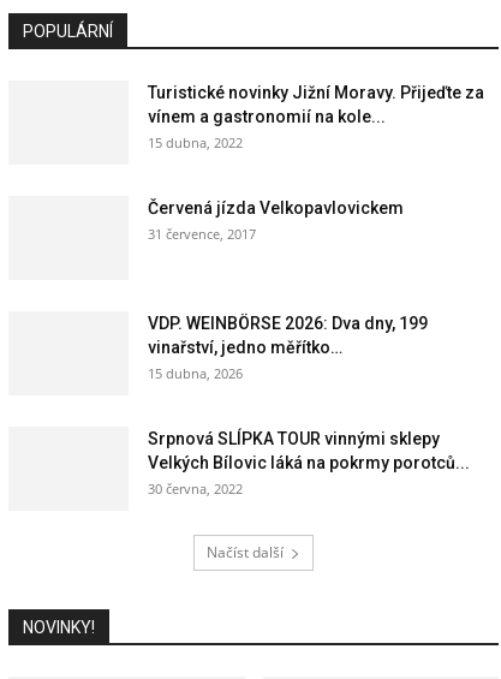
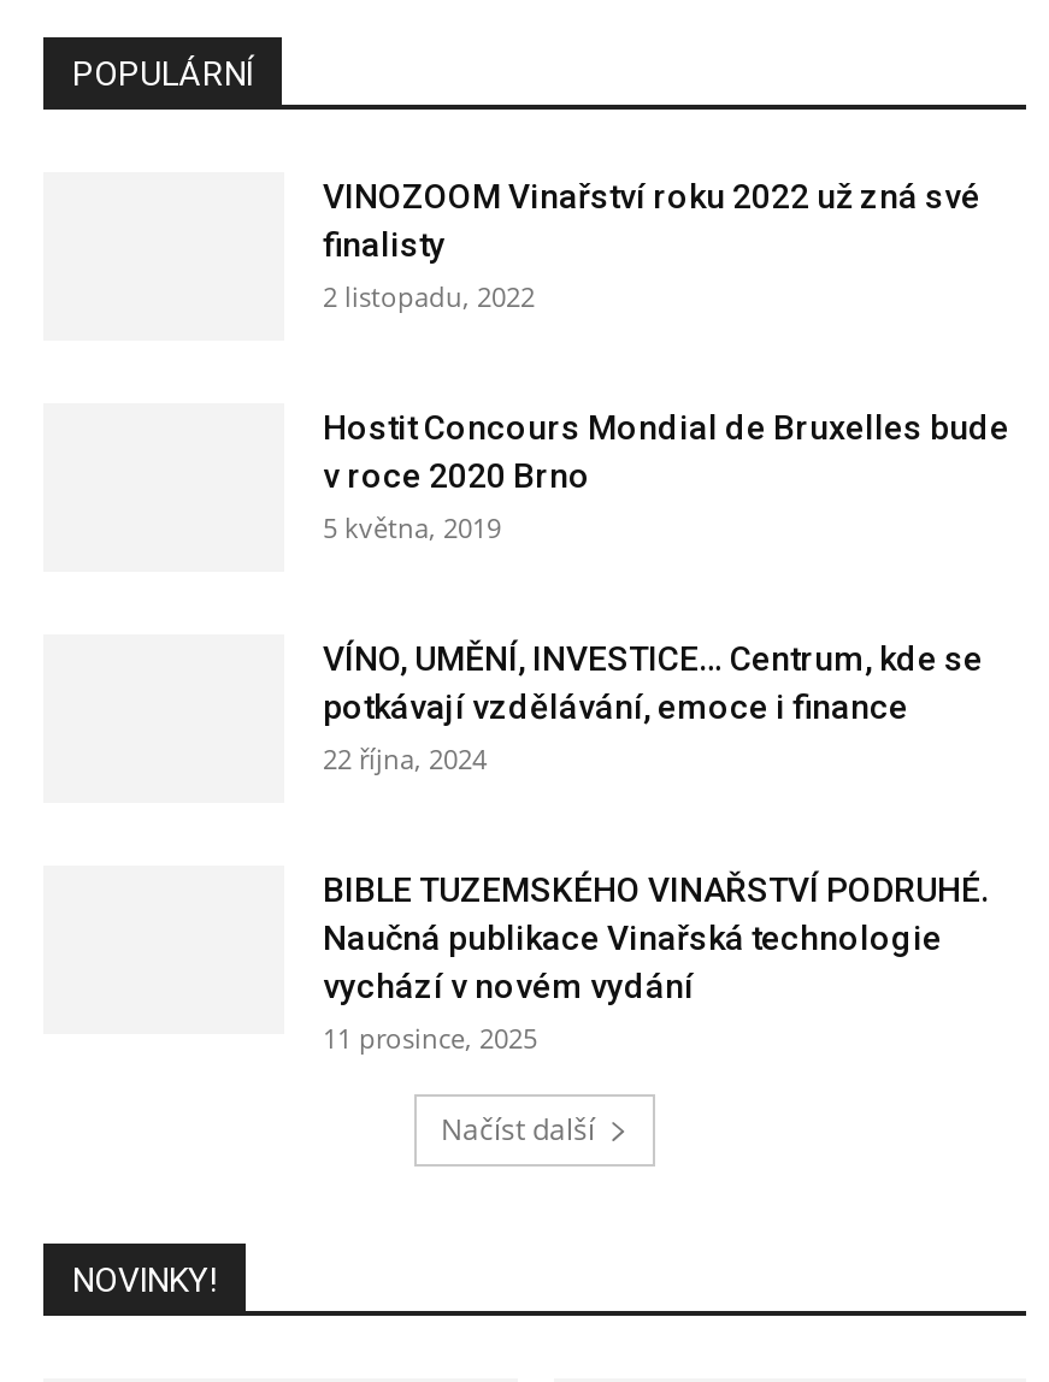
- Turistické novinky Jižní Moravy. Přijeďte za
- vínem a gastronomií na kole...
- 15 dubna, 2022
+ VINOZOOM Vinařství roku 2022 už zná své
+ finalisty
+ 2 listopadu, 2022

- Červená jízda Velkopavlovickem
- 31 července, 2017
+ Hostit Concours Mondial de Bruxelles bude
+ v roce 2020 Brno
+ 5 května, 2019

- VDP. WEINBÖRSE 2026: Dva dny, 199
- vinařství, jedno měřítko…
- 15 dubna, 2026
+ VÍNO, UMĚNÍ, INVESTICE… Centrum, kde se
+ potkávají vzdělávání, emoce i finance
+ 22 října, 2024

- Srpnová SLÍPKA TOUR vinnými sklepy
- Velkých Bílovic láká na pokrmy porotců...
- 30 června, 2022
+ BIBLE TUZEMSKÉHO VINAŘSTVÍ PODRUHÉ.
+ Naučná publikace Vinařská technologie
+ vychází v novém vydání
+ 11 prosince, 2025
